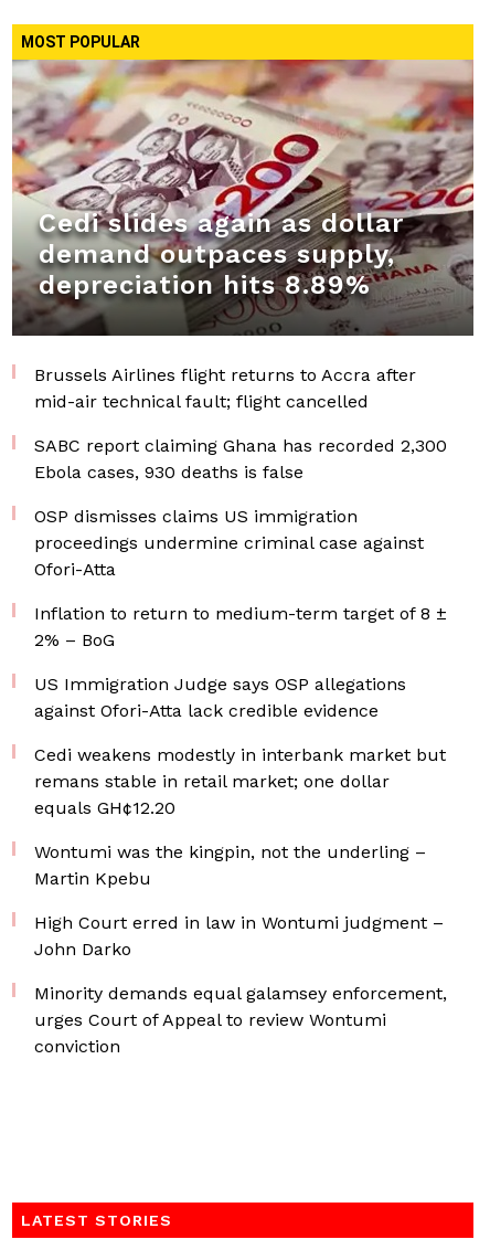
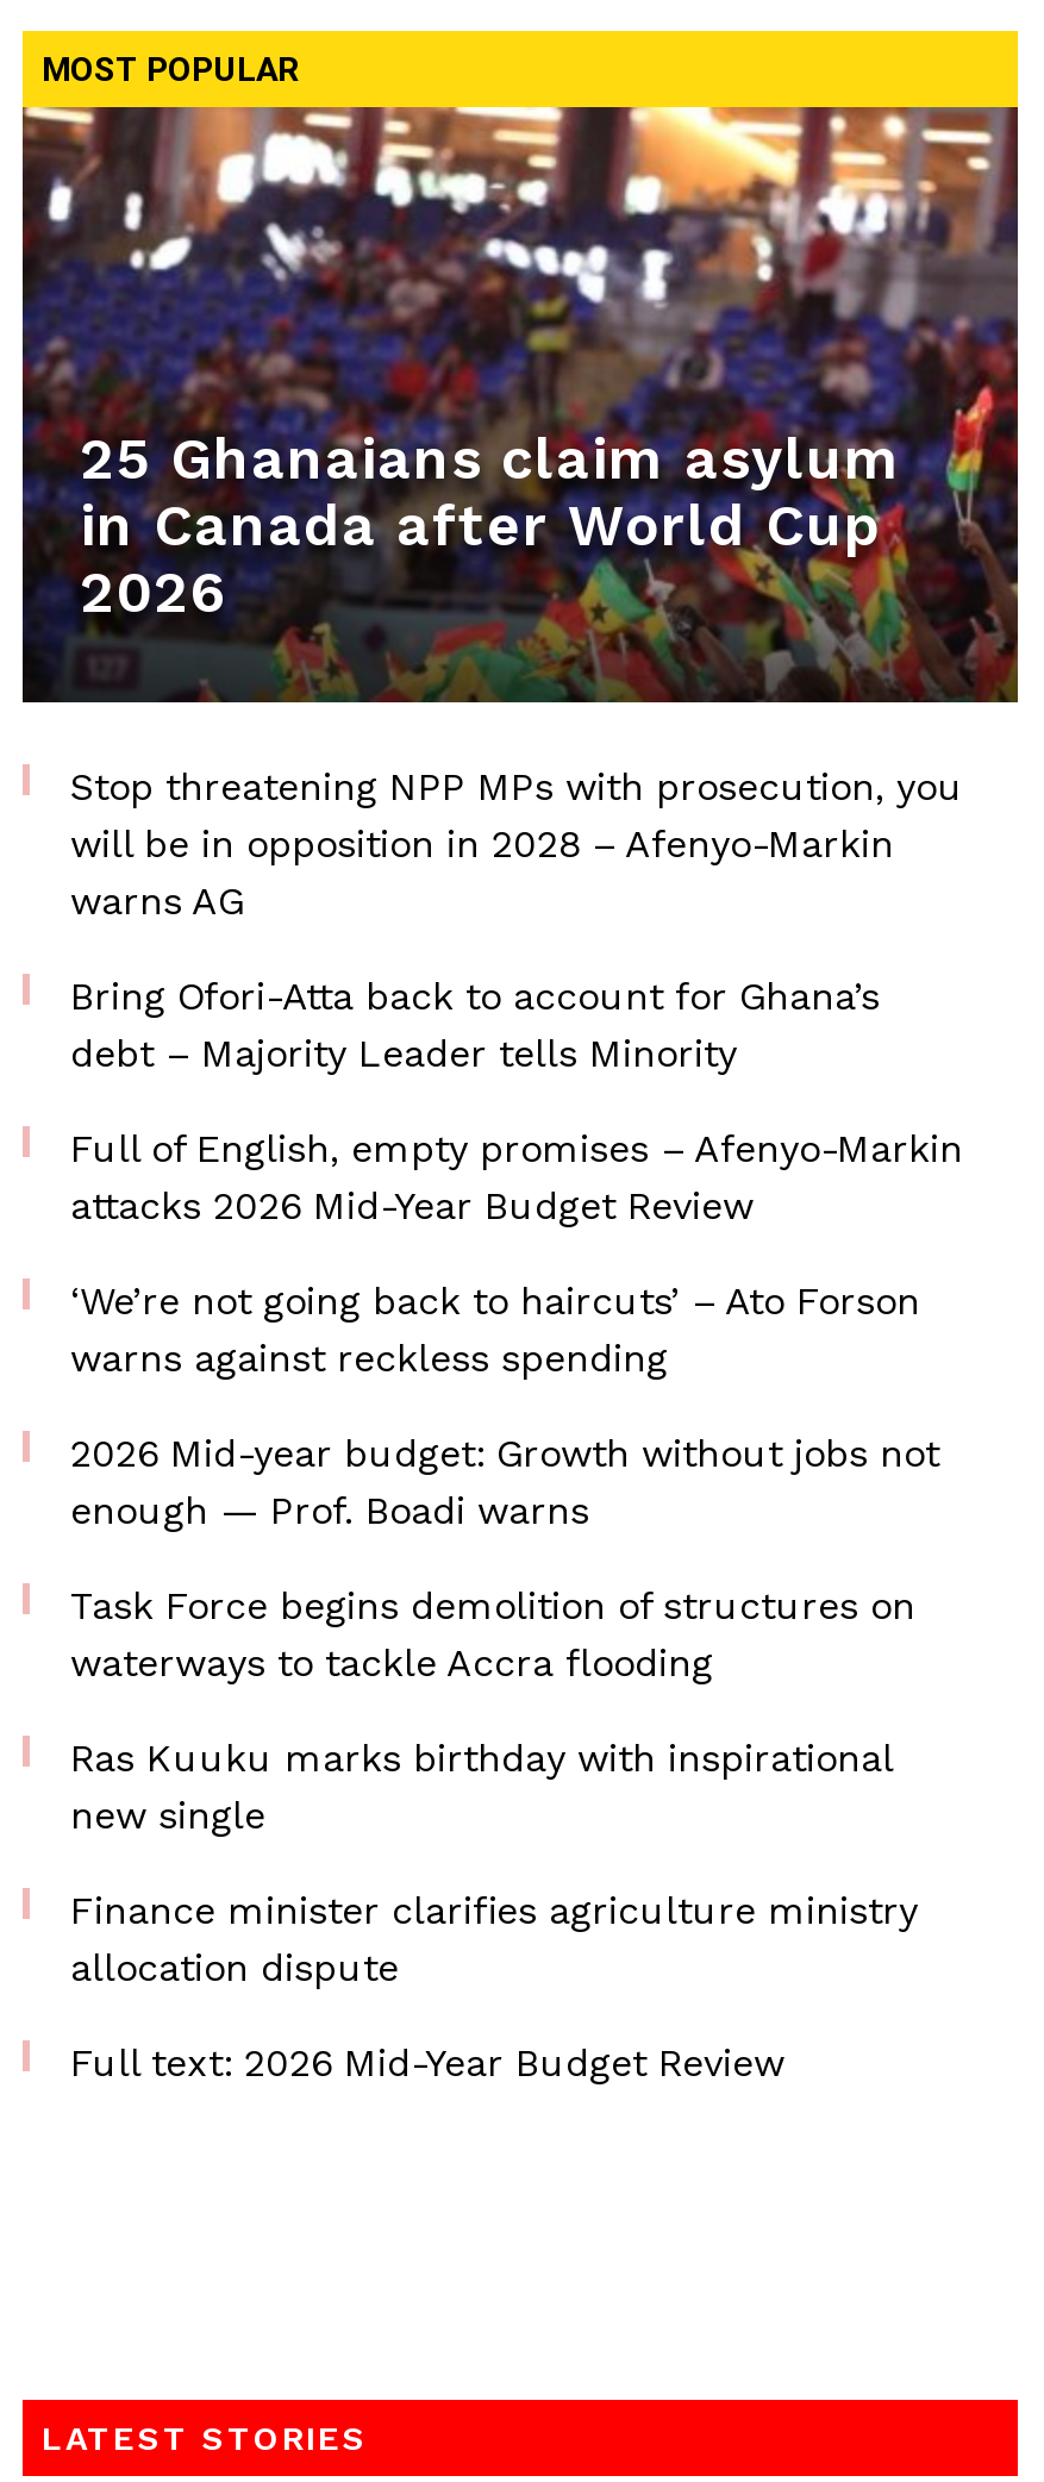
- [image]
- Cedi slides again as dollar
- demand outpaces supply,
- depreciation hits 8.89%
+ [image]
+ 25 Ghanaians claim asylum
+ in Canada after World Cup
+ 2026

- Brussels Airlines flight returns to Accra after
- mid-air technical fault; flight cancelled
+ Stop threatening NPP MPs with prosecution, you
+ will be in opposition in 2028 – Afenyo-Markin
+ warns AG

- SABC report claiming Ghana has recorded 2,300
- Ebola cases, 930 deaths is false
+ Bring Ofori-Atta back to account for Ghana’s
+ debt – Majority Leader tells Minority

- OSP dismisses claims US immigration
- proceedings undermine criminal case against
- Ofori-Atta
+ Full of English, empty promises – Afenyo-Markin
+ attacks 2026 Mid-Year Budget Review

- Inflation to return to medium-term target of 8 ±
- 2% – BoG
+ ‘We’re not going back to haircuts’ – Ato Forson
+ warns against reckless spending

- US Immigration Judge says OSP allegations
- against Ofori-Atta lack credible evidence
+ 2026 Mid-year budget: Growth without jobs not
+ enough — Prof. Boadi warns

- Cedi weakens modestly in interbank market but
- remans stable in retail market; one dollar
- equals GH¢12.20
+ Task Force begins demolition of structures on
+ waterways to tackle Accra flooding

- Wontumi was the kingpin, not the underling –
- Martin Kpebu
+ Ras Kuuku marks birthday with inspirational
+ new single

- High Court erred in law in Wontumi judgment –
- John Darko
+ Finance minister clarifies agriculture ministry
+ allocation dispute

- Minority demands equal galamsey enforcement,
- urges Court of Appeal to review Wontumi
- conviction
+ Full text: 2026 Mid-Year Budget Review
